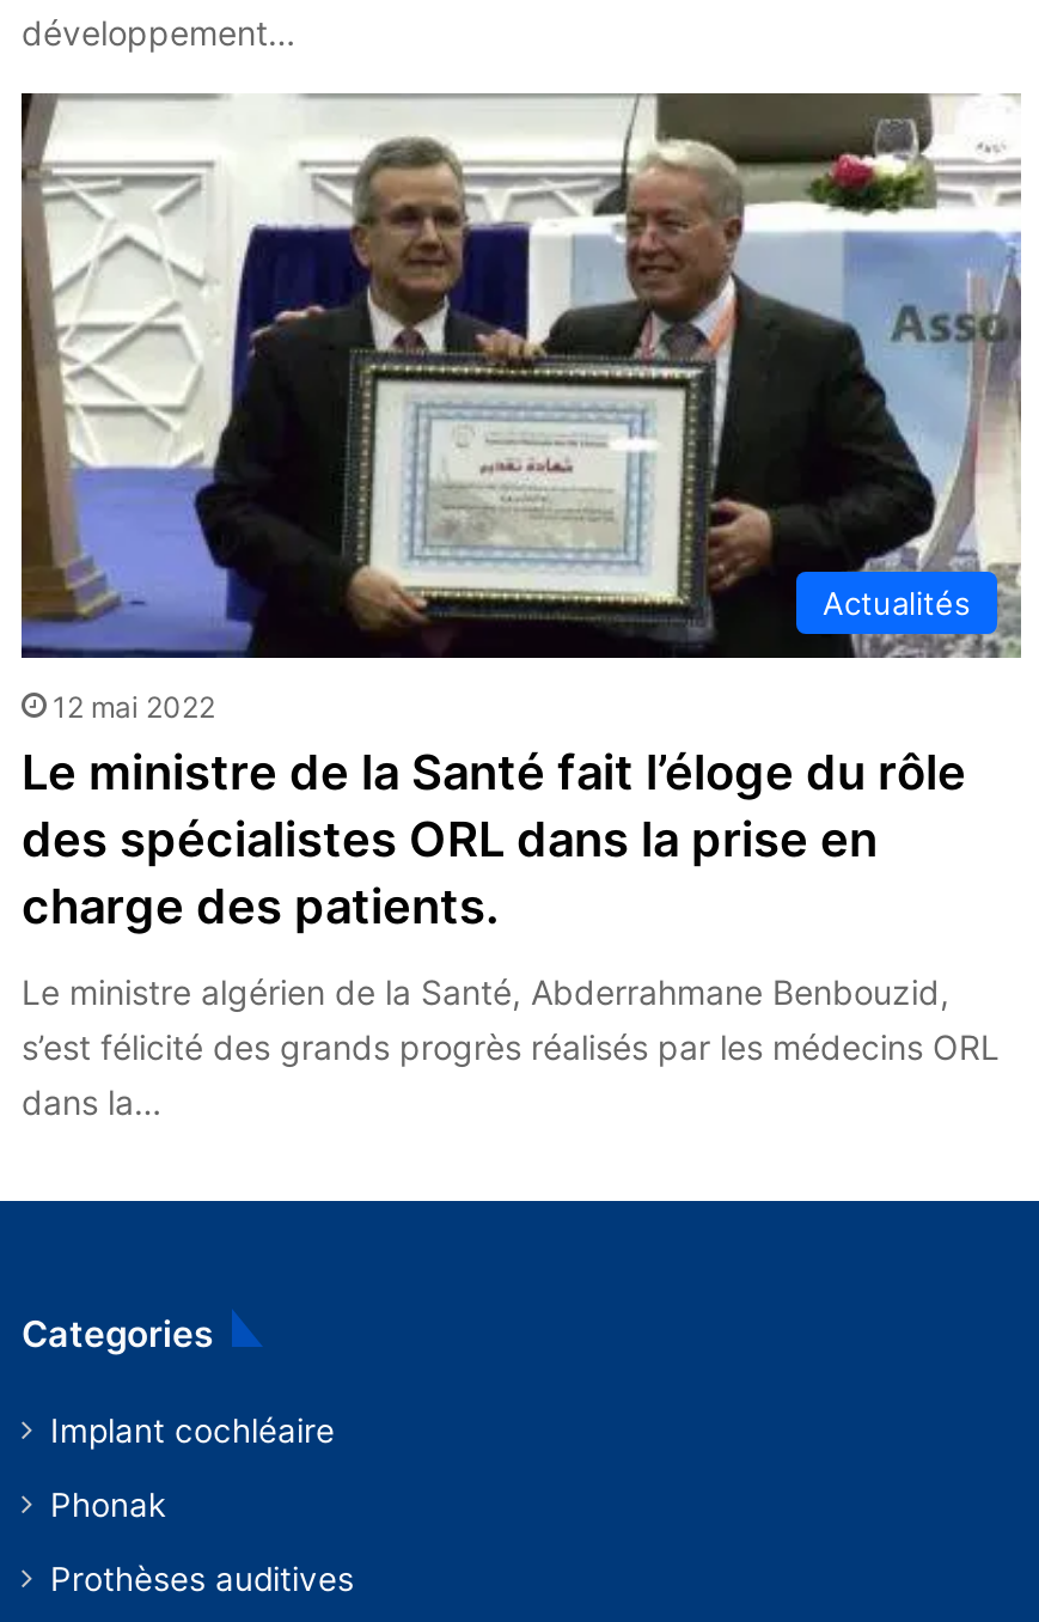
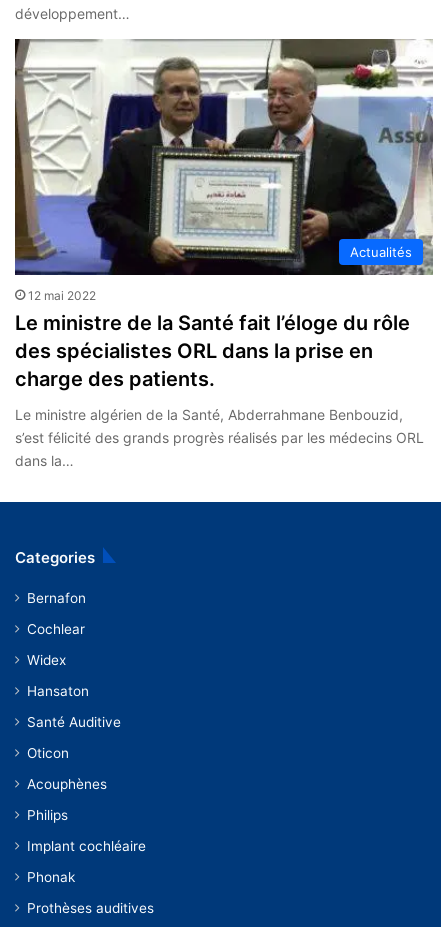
+ Bernafon
+ Cochlear
+ Widex
+ Hansaton
+ Santé Auditive
+ Oticon
+ Acouphènes
+ Philips
